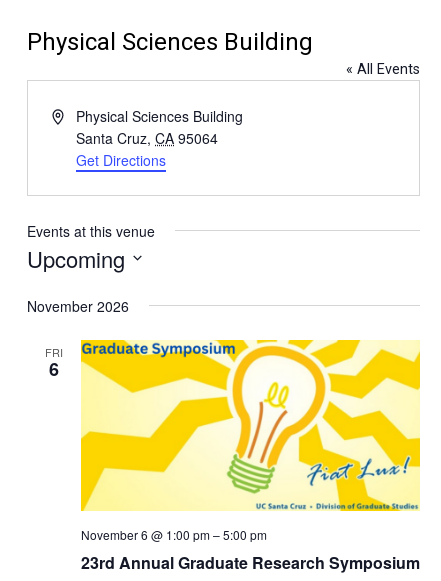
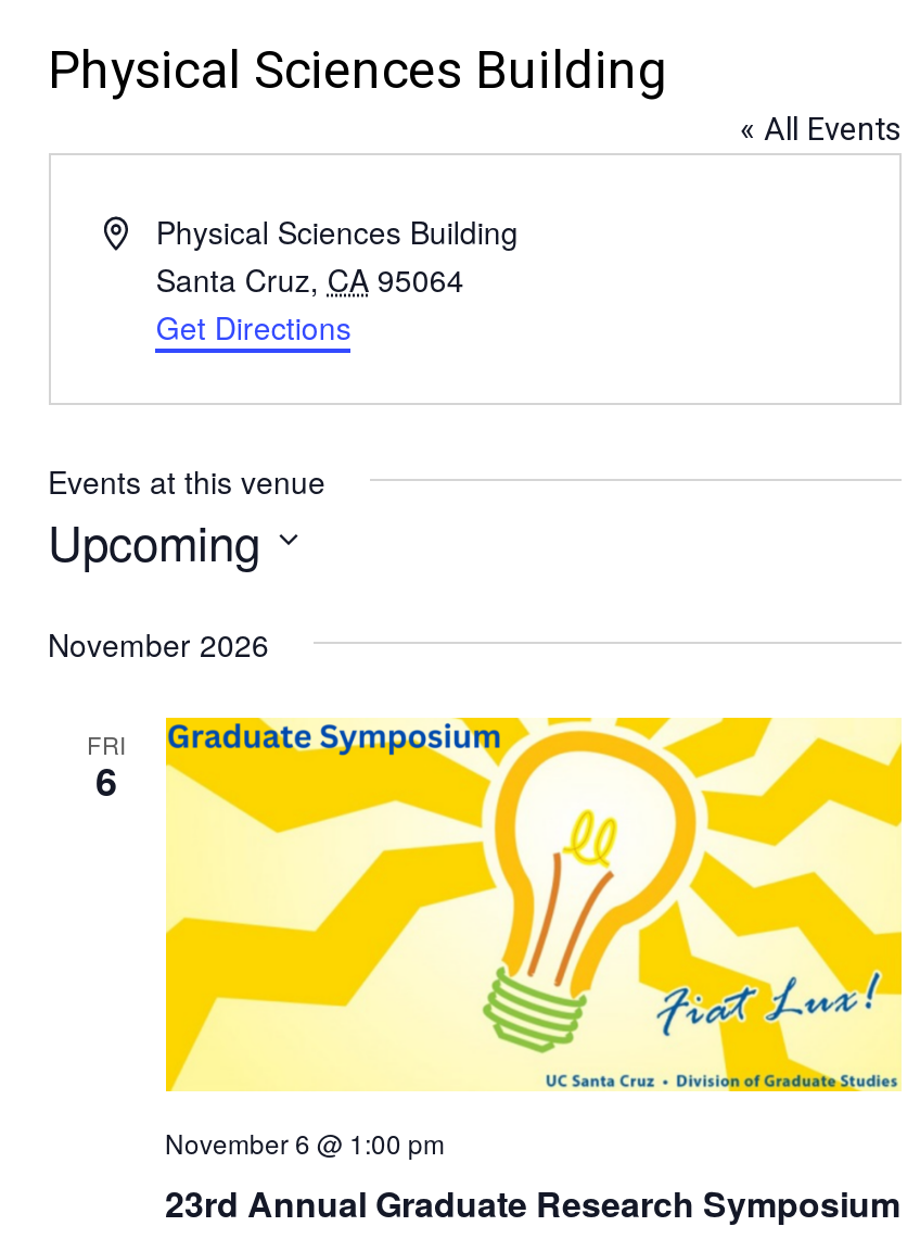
- November 6 @ 1:00 pm – 5:00 pm
+ November 6 @ 1:00 pm
